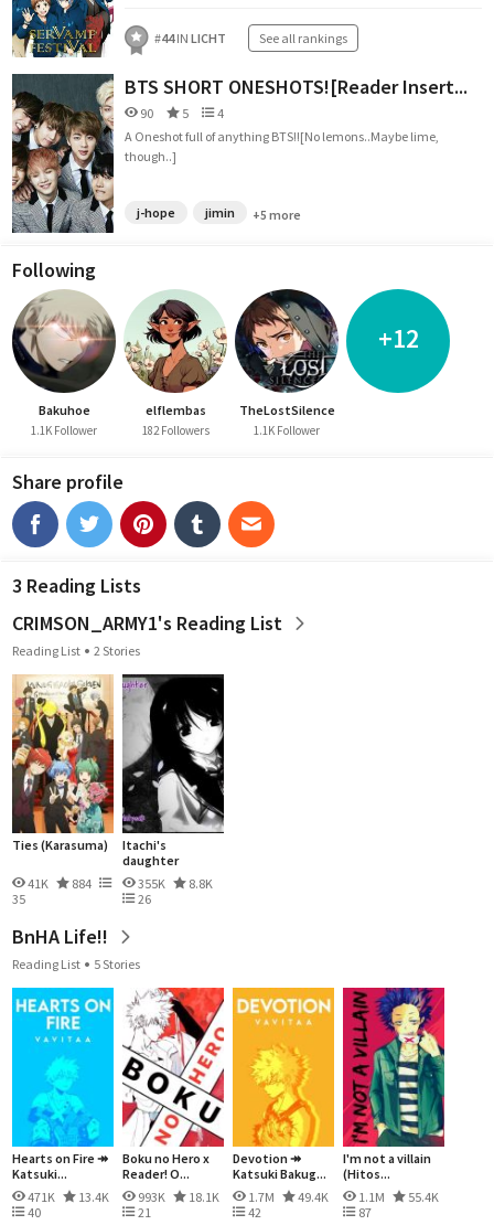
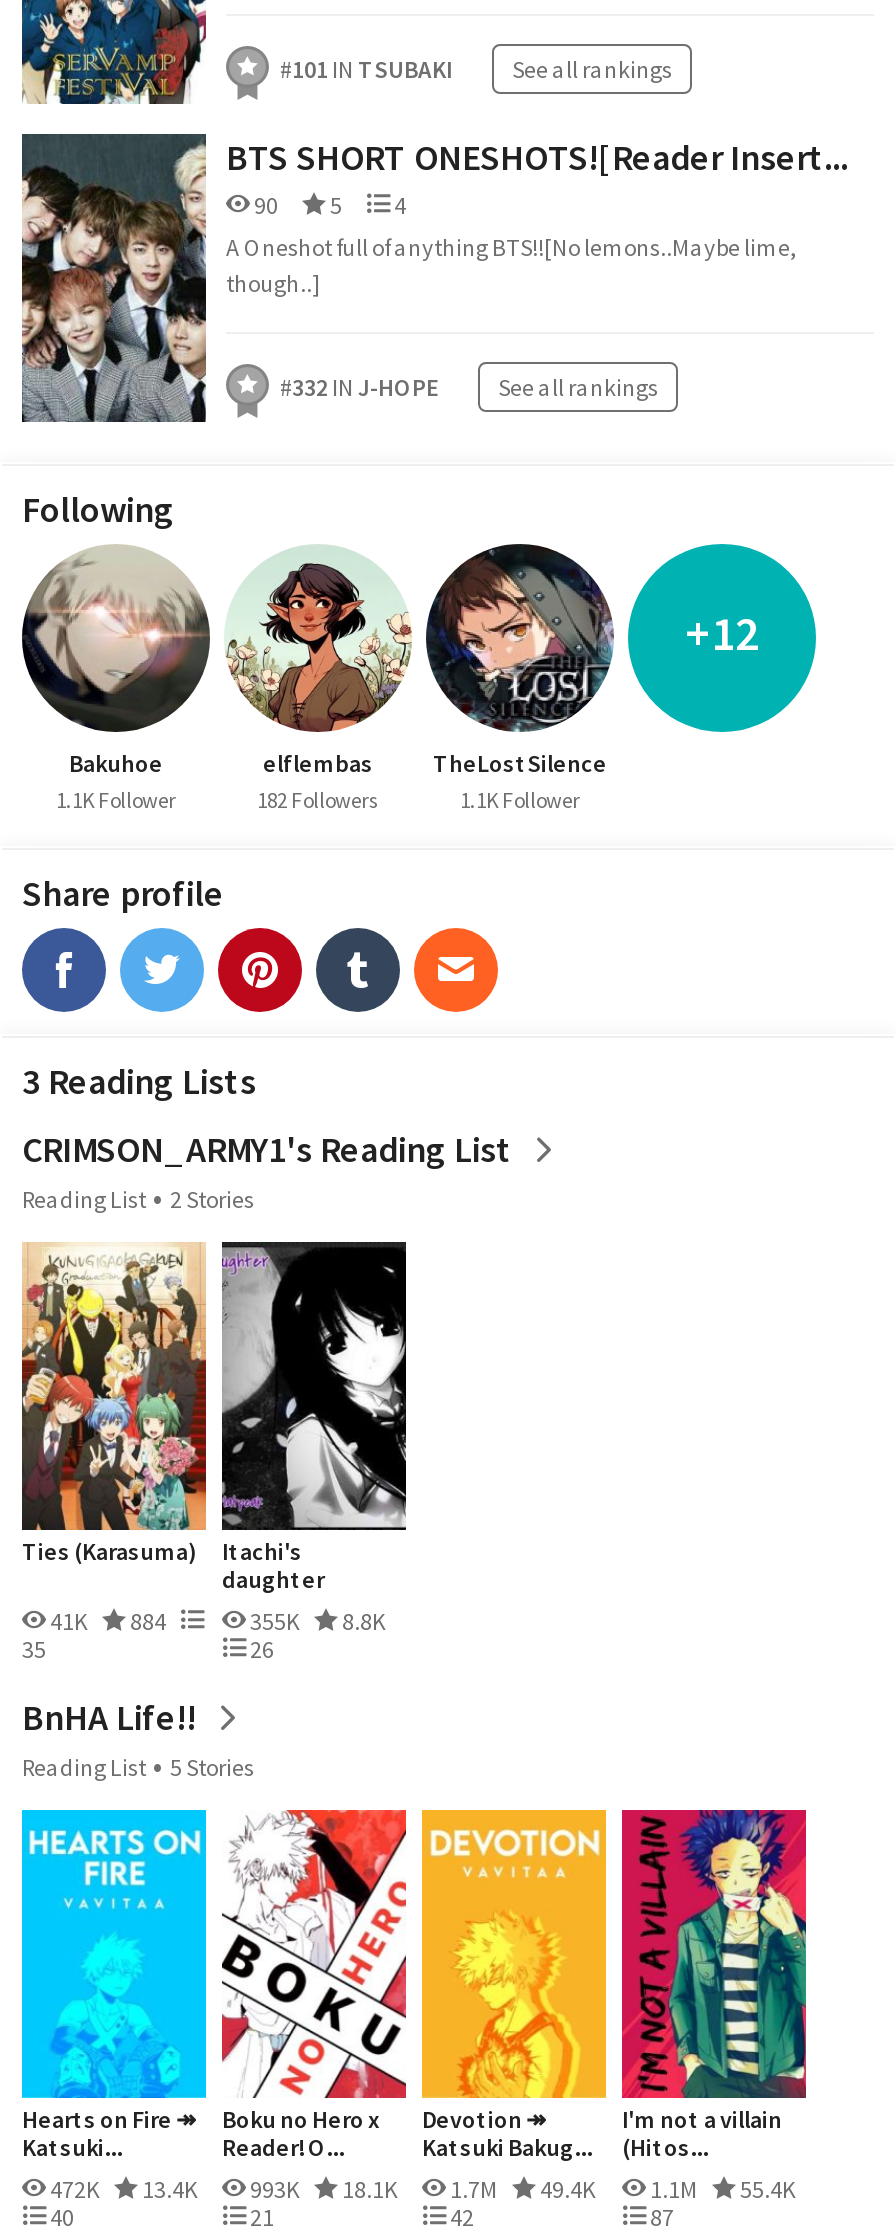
- #44 IN LICHT See all rankings
+ #101 IN TSUBAKI See all rankings

- j-hope
- jimin
- +5 more
+ #332 IN J-HOPE
+ See all rankings

- 471K 13.4K 993K 18.1K 1.7M 49.4K 1.1M 55.4K
+ 472K 13.4K 993K 18.1K 1.7M 49.4K 1.1M 55.4K
